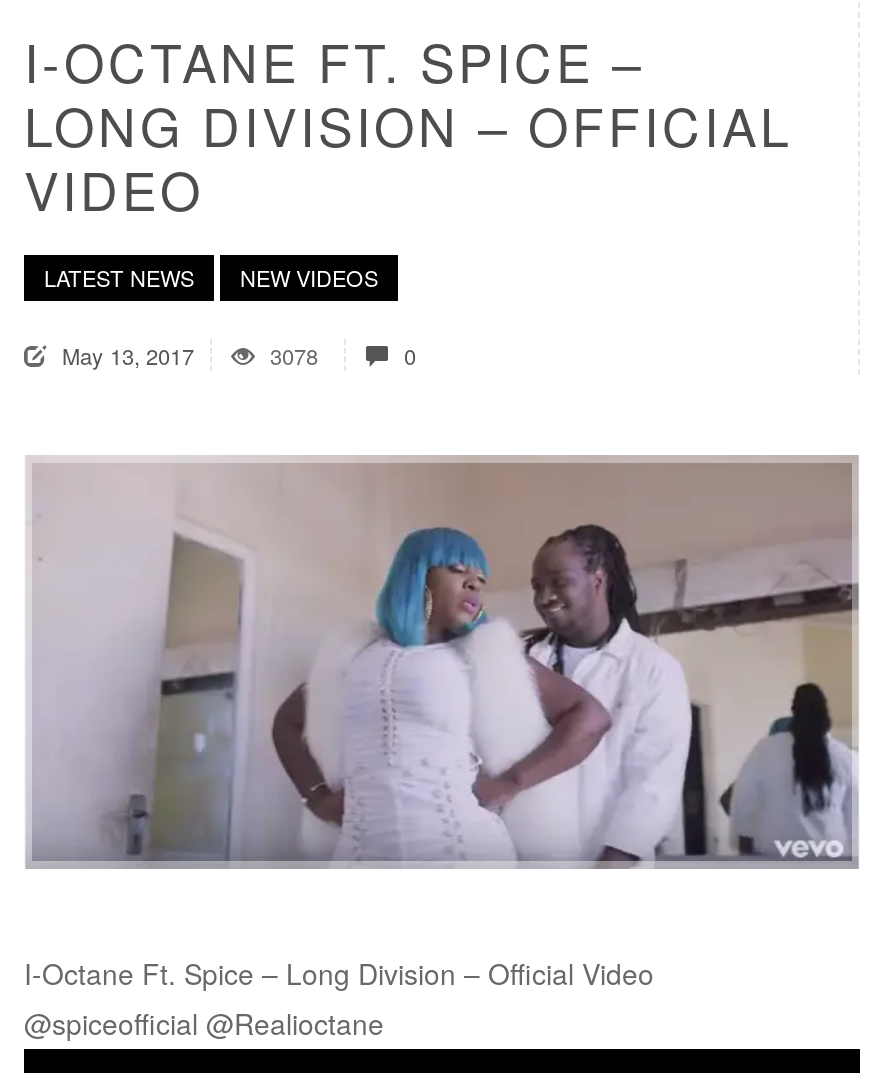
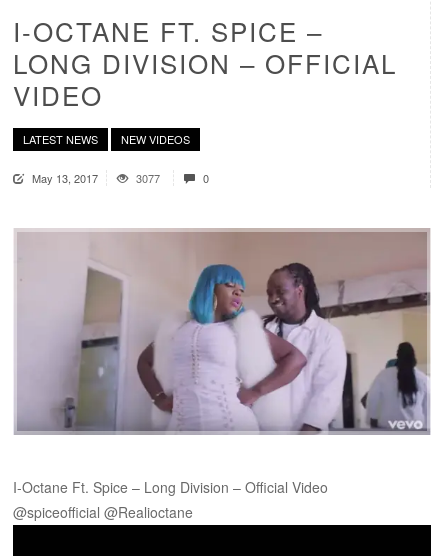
- 3078
+ 3077
